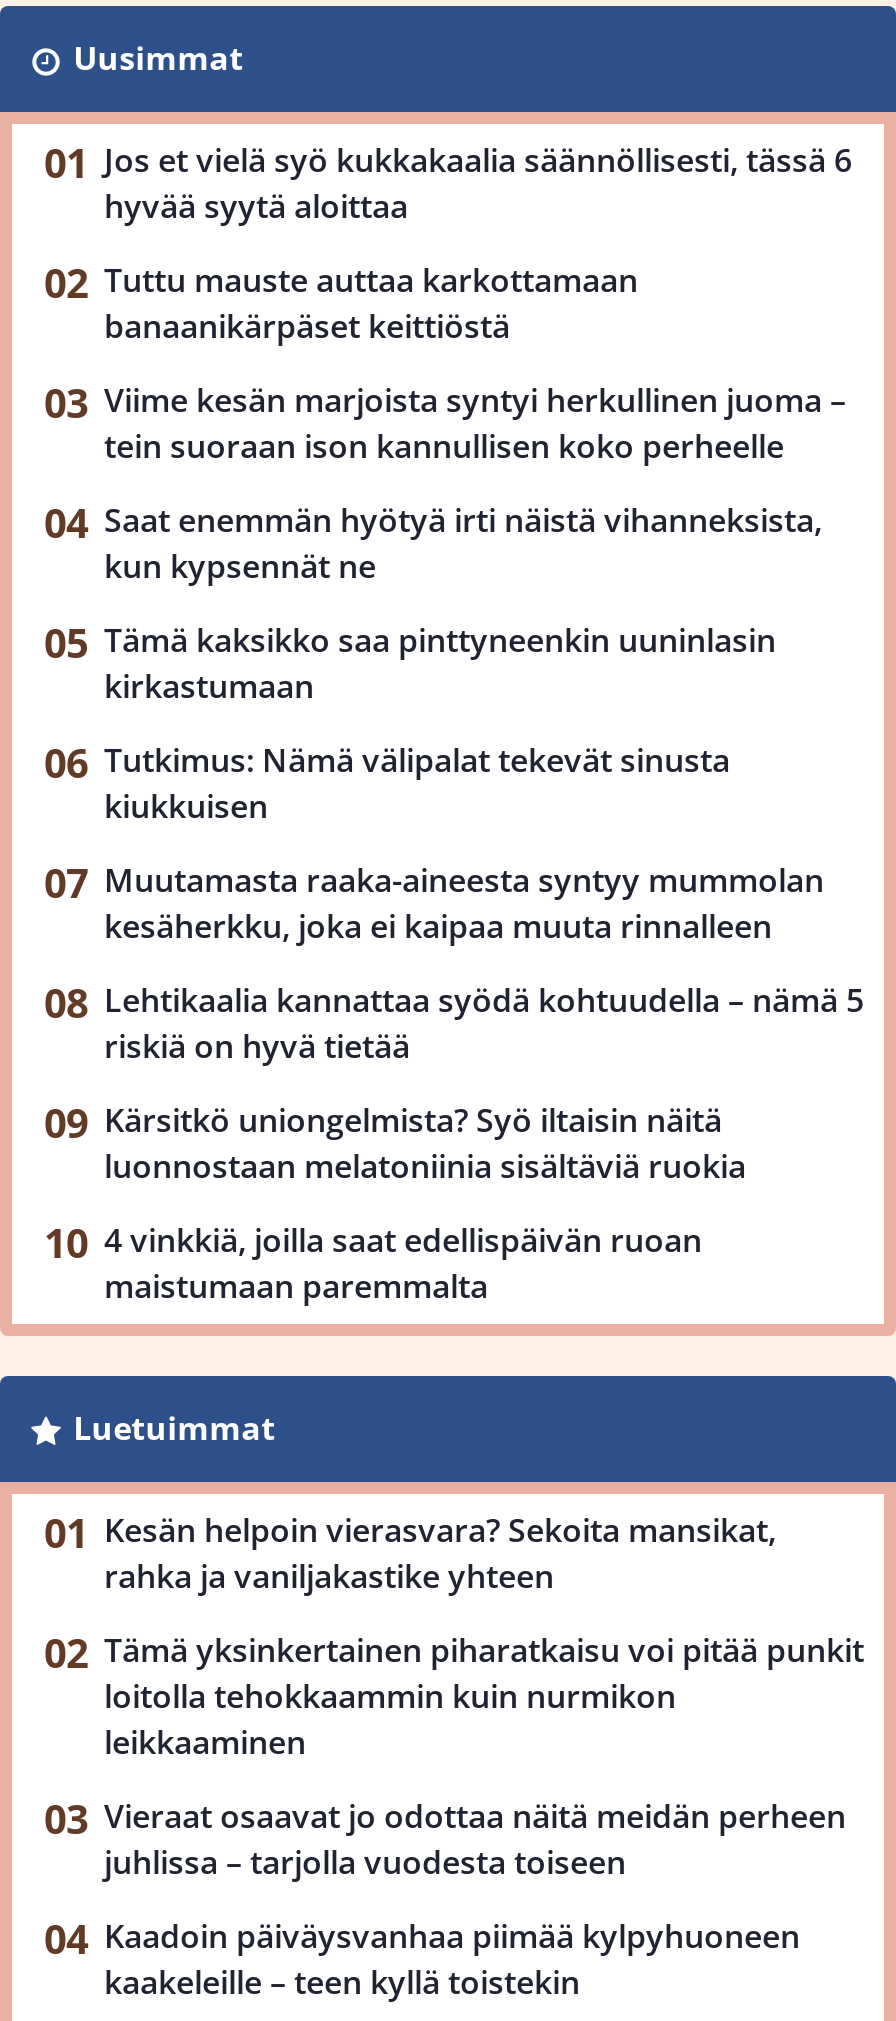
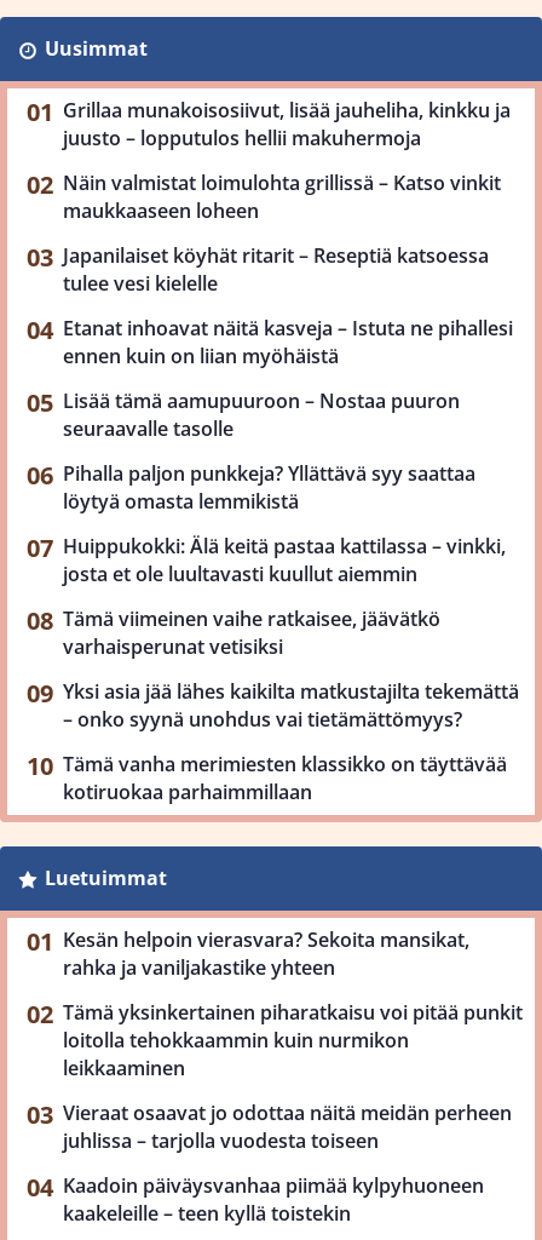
- Jos et vielä syö kukkakaalia säännöllisesti, tässä 6
- hyvää syytä aloittaa
+ Grillaa munakoisosiivut, lisää jauheliha, kinkku ja
+ juusto – lopputulos hellii makuhermoja

- Tuttu mauste auttaa karkottamaan
- banaanikärpäset keittiöstä
+ Näin valmistat loimulohta grillissä – Katso vinkit
+ maukkaaseen loheen

- Viime kesän marjoista syntyi herkullinen juoma –
- tein suoraan ison kannullisen koko perheelle
+ Japanilaiset köyhät ritarit – Reseptiä katsoessa
+ tulee vesi kielelle

- Saat enemmän hyötyä irti näistä vihanneksista,
- kun kypsennät ne
+ Etanat inhoavat näitä kasveja – Istuta ne pihallesi
+ ennen kuin on liian myöhäistä

- Tämä kaksikko saa pinttyneenkin uuninlasin
- kirkastumaan
+ Lisää tämä aamupuuroon – Nostaa puuron
+ seuraavalle tasolle

- Tutkimus: Nämä välipalat tekevät sinusta
- kiukkuisen
+ Pihalla paljon punkkeja? Yllättävä syy saattaa
+ löytyä omasta lemmikistä

- Muutamasta raaka-aineesta syntyy mummolan
- kesäherkku, joka ei kaipaa muuta rinnalleen
+ Huippukokki: Älä keitä pastaa kattilassa – vinkki,
+ josta et ole luultavasti kuullut aiemmin

- Lehtikaalia kannattaa syödä kohtuudella – nämä 5
- riskiä on hyvä tietää
+ Tämä viimeinen vaihe ratkaisee, jäävätkö
+ varhaisperunat vetisiksi

- Kärsitkö uniongelmista? Syö iltaisin näitä
- luonnostaan melatoniinia sisältäviä ruokia
+ Yksi asia jää lähes kaikilta matkustajilta tekemättä
+ – onko syynä unohdus vai tietämättömyys?

- 4 vinkkiä, joilla saat edellispäivän ruoan
- maistumaan paremmalta
+ Tämä vanha merimiesten klassikko on täyttävää
+ kotiruokaa parhaimmillaan
